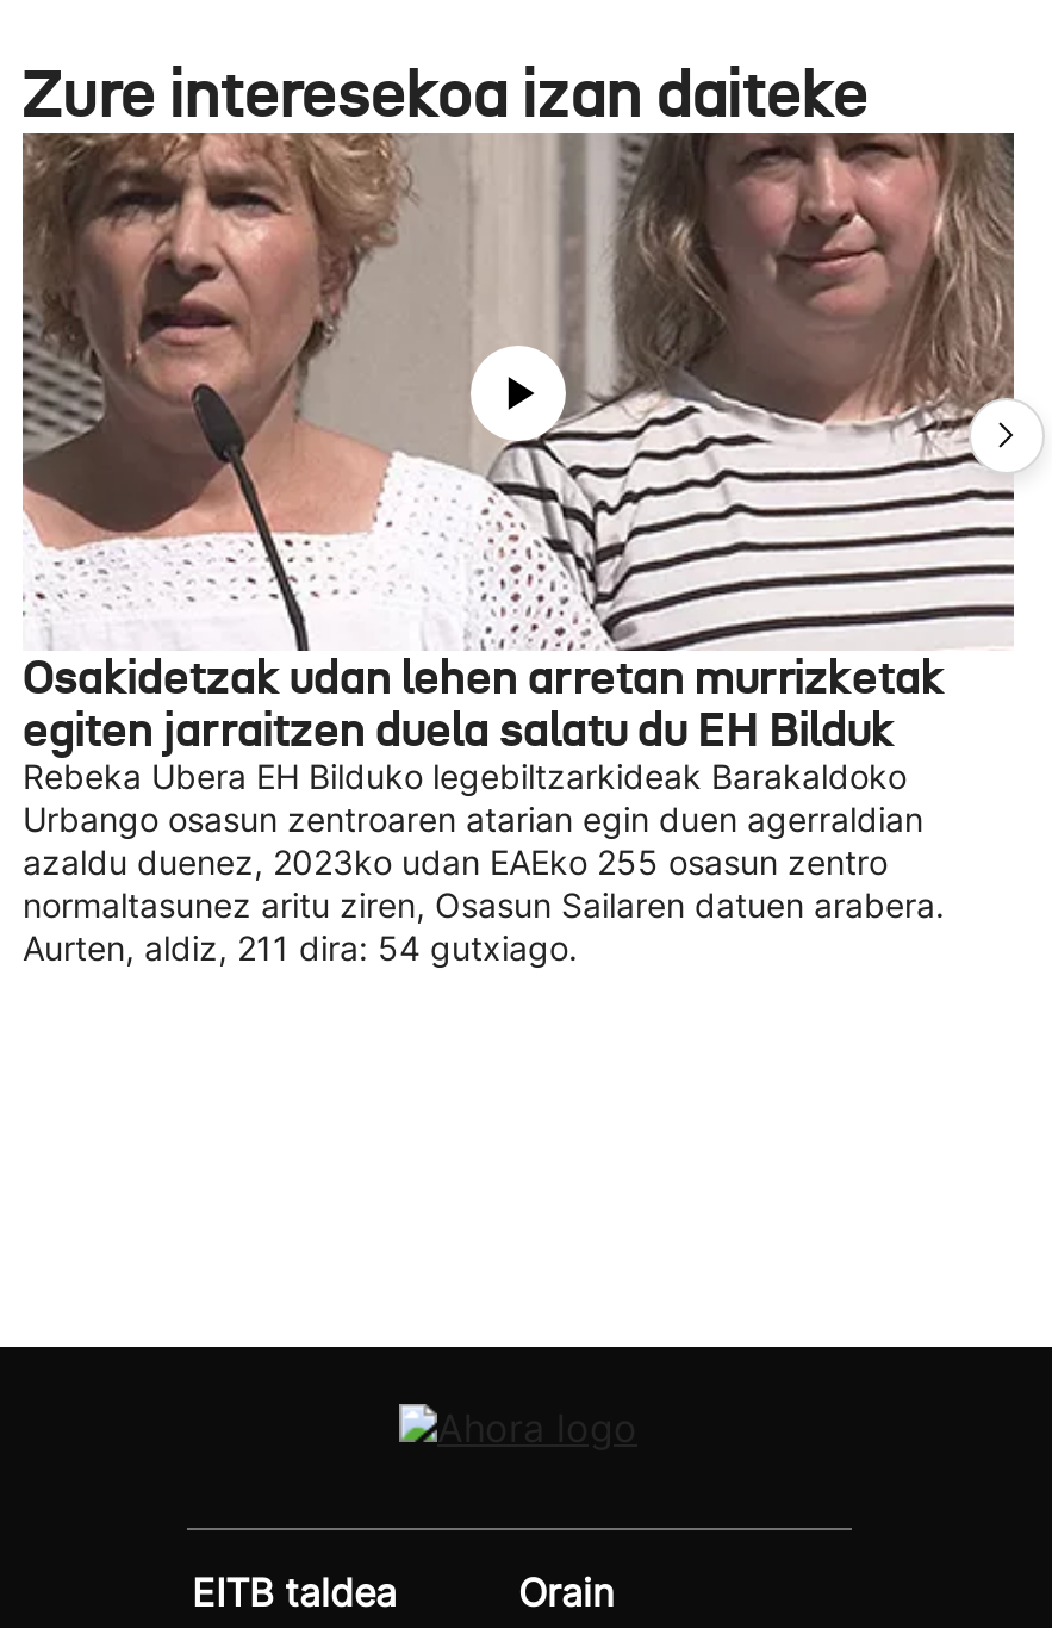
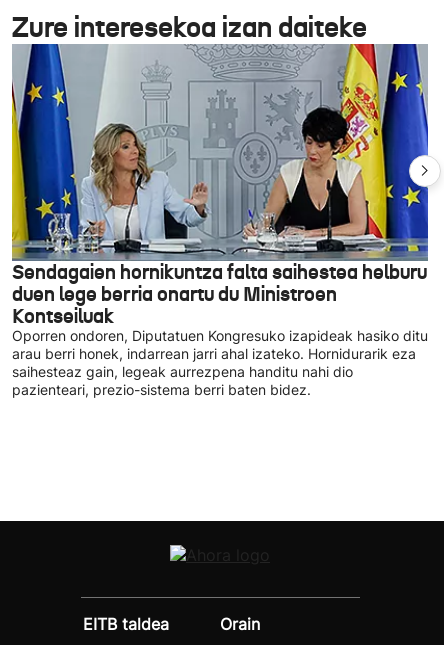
- [image]
- Osakidetzak udan lehen arretan murrizketak
- egiten jarraitzen duela salatu du EH Bilduk
- Rebeka Ubera EH Bilduko legebiltzarkideak Barakaldoko
- Urbango osasun zentroaren atarian egin duen agerraldian
- azaldu duenez, 2023ko udan EAEko 255 osasun zentro
- normaltasunez aritu ziren, Osasun Sailaren datuen arabera.
- Aurten, aldiz, 211 dira: 54 gutxiago.
+ [image]
+ Sendagaien hornikuntza falta saihestea helburu
+ duen lege berria onartu du Ministroen
+ Kontseiluak
+ Oporren ondoren, Diputatuen Kongresuko izapideak hasiko ditu
+ arau berri honek, indarrean jarri ahal izateko. Hornidurarik eza
+ saihesteaz gain, legeak aurrezpena handitu nahi dio
+ pazienteari, prezio-sistema berri baten bidez.
